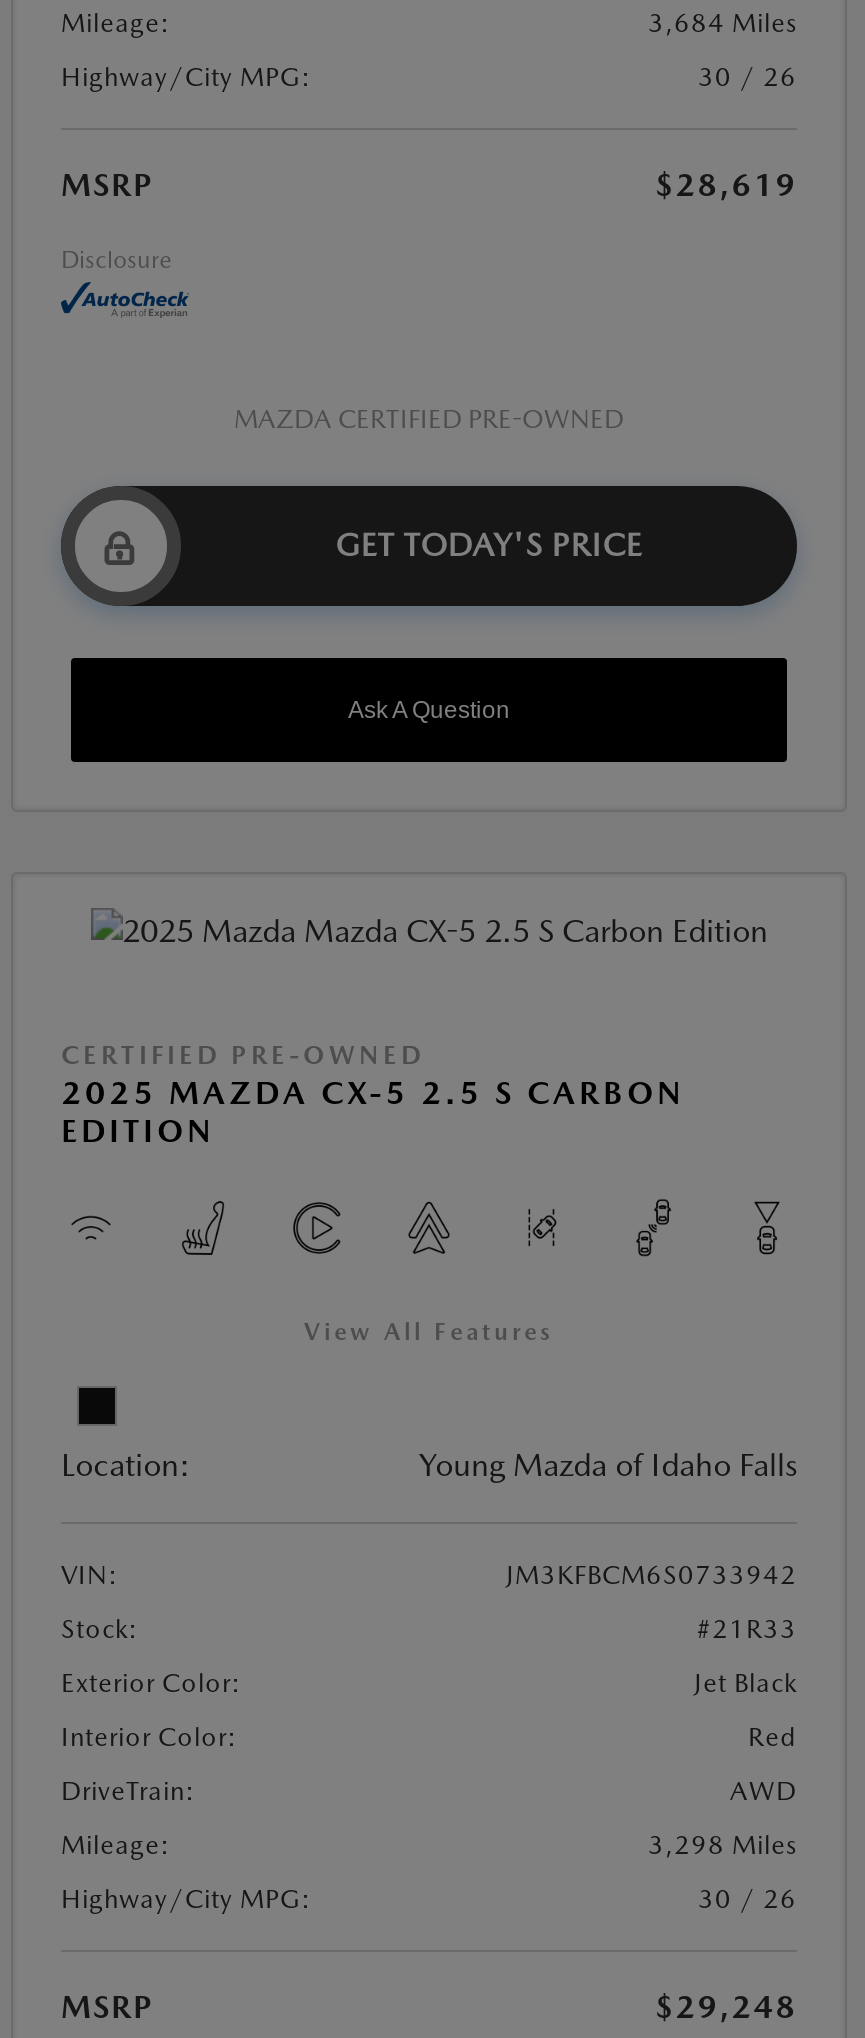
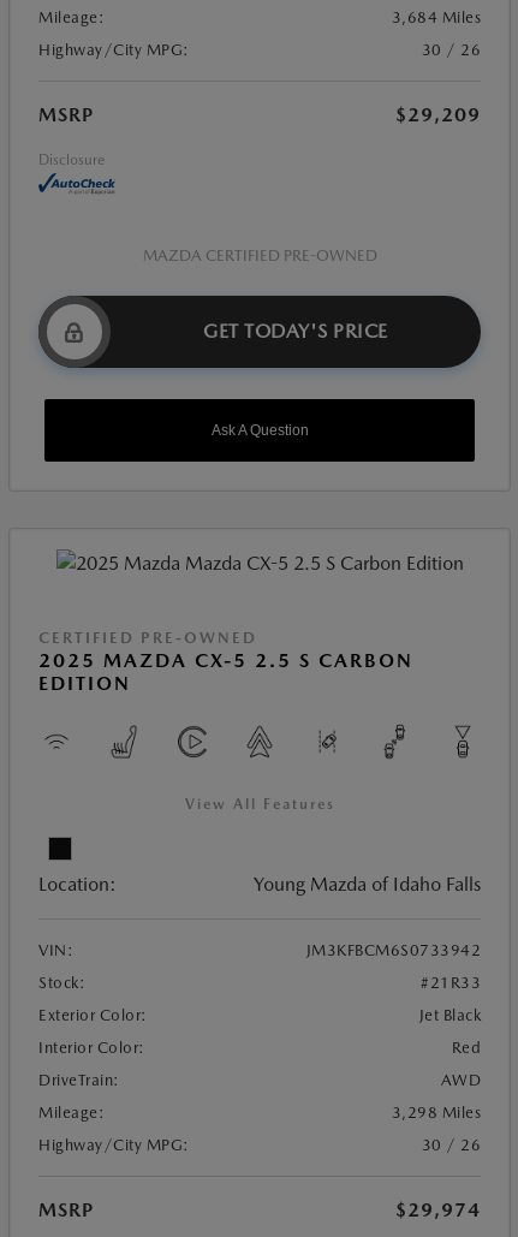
- $28,619
+ $29,209

- $29,248
+ $29,974
